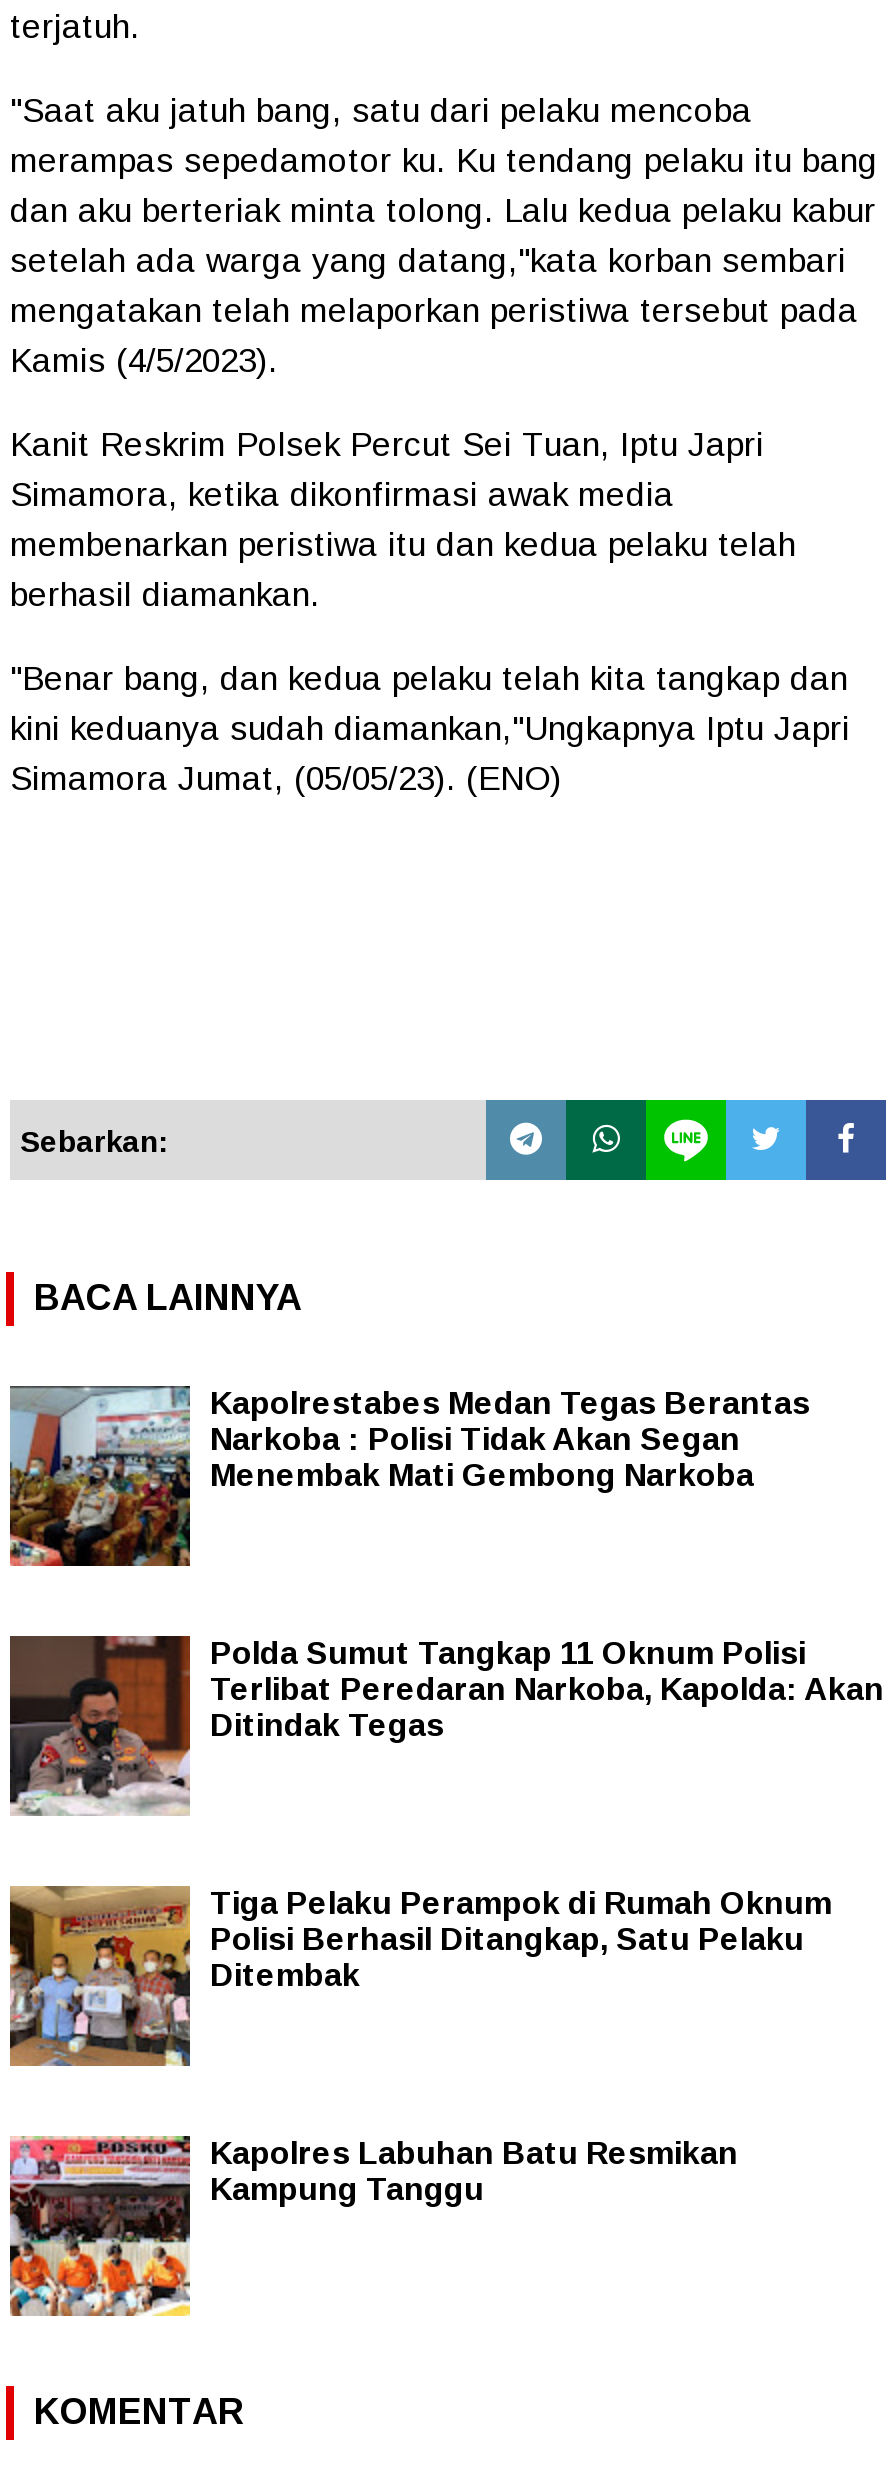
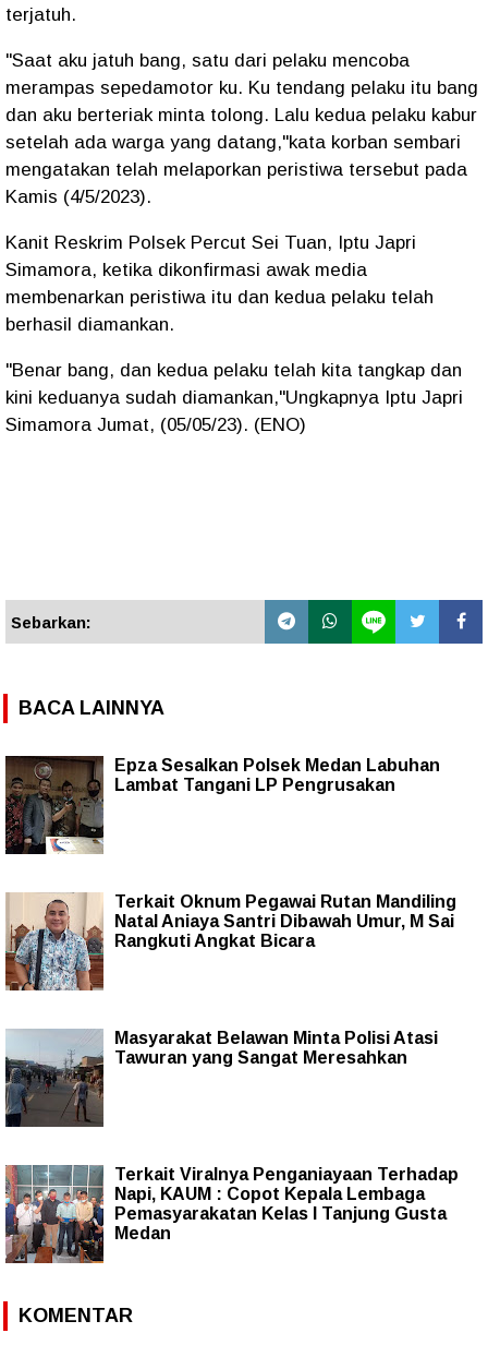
- [image]
- Kapolrestabes Medan Tegas Berantas
- Narkoba : Polisi Tidak Akan Segan
- Menembak Mati Gembong Narkoba
+ [image]
+ Epza Sesalkan Polsek Medan Labuhan
+ Lambat Tangani LP Pengrusakan

- [image]
- Polda Sumut Tangkap 11 Oknum Polisi
- Terlibat Peredaran Narkoba, Kapolda: Akan
- Ditindak Tegas
+ [image]
+ Terkait Oknum Pegawai Rutan Mandiling
+ Natal Aniaya Santri Dibawah Umur, M Sai
+ Rangkuti Angkat Bicara

- [image]
- Tiga Pelaku Perampok di Rumah Oknum
- Polisi Berhasil Ditangkap, Satu Pelaku
- Ditembak
+ [image]
+ Masyarakat Belawan Minta Polisi Atasi
+ Tawuran yang Sangat Meresahkan

- [image]
- Kapolres Labuhan Batu Resmikan
- Kampung Tanggu
+ [image]
+ Terkait Viralnya Penganiayaan Terhadap
+ Napi, KAUM : Copot Kepala Lembaga
+ Pemasyarakatan Kelas I Tanjung Gusta
+ Medan
